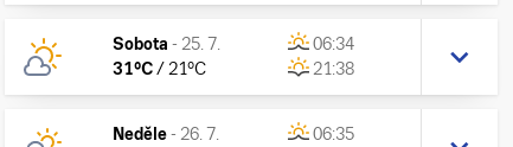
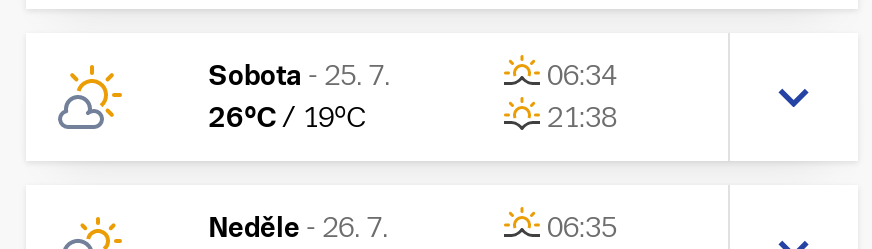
- 31°C / 21°C
+ 26°C / 19°C
